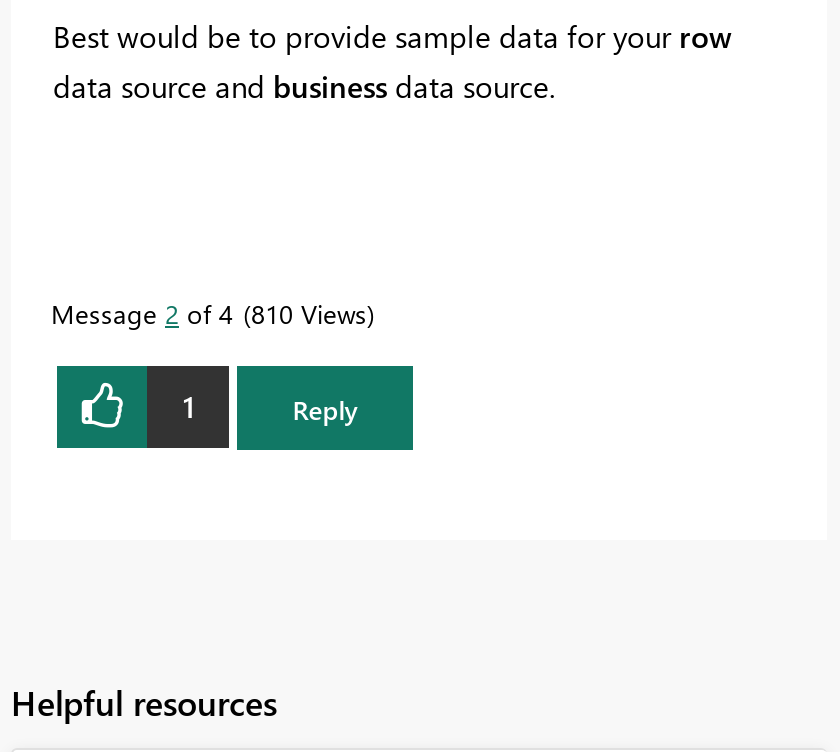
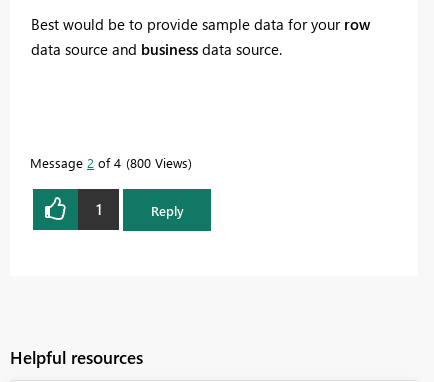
- Message 2 of 4 810 Views
+ Message 2 of 4 800 Views
